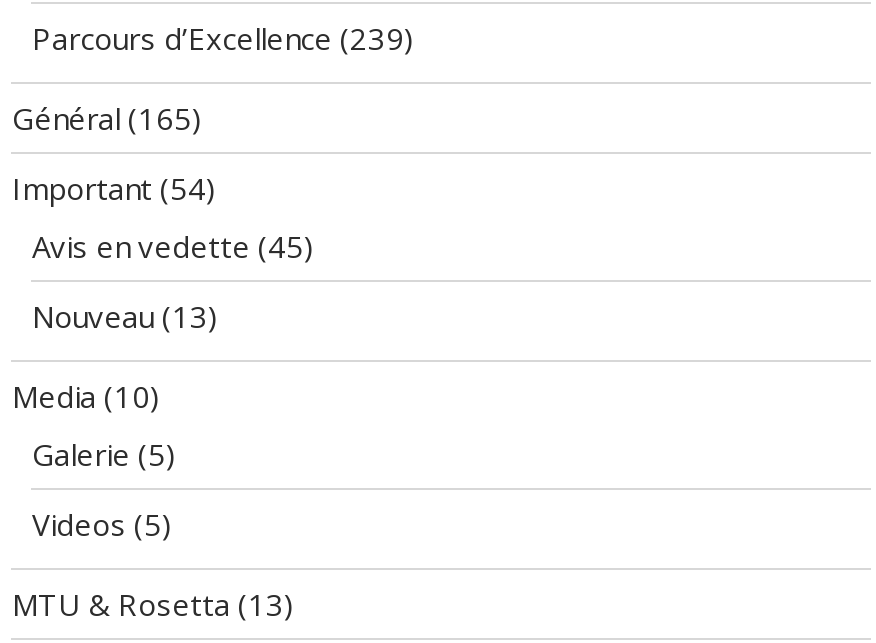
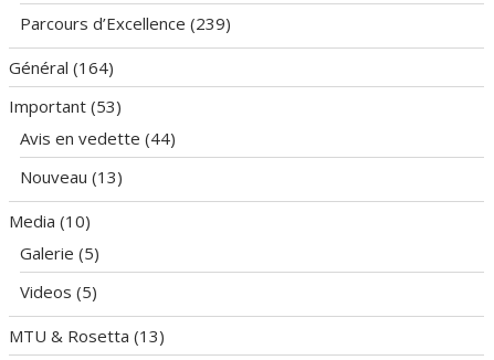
- Général (165)
+ Général (164)

- Important (54)
+ Important (53)

- Avis en vedette (45)
+ Avis en vedette (44)
